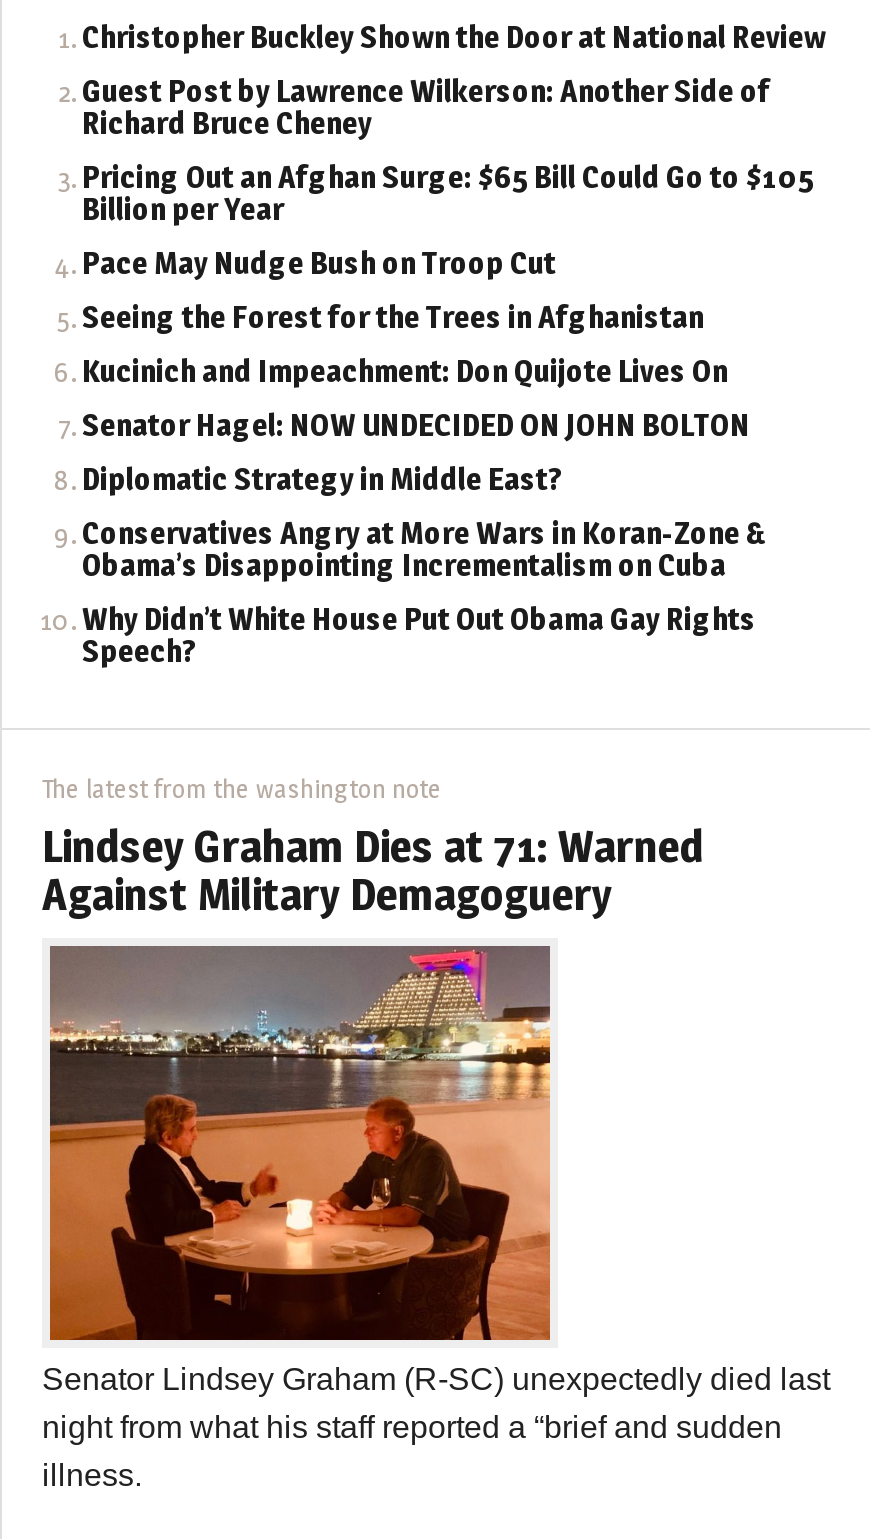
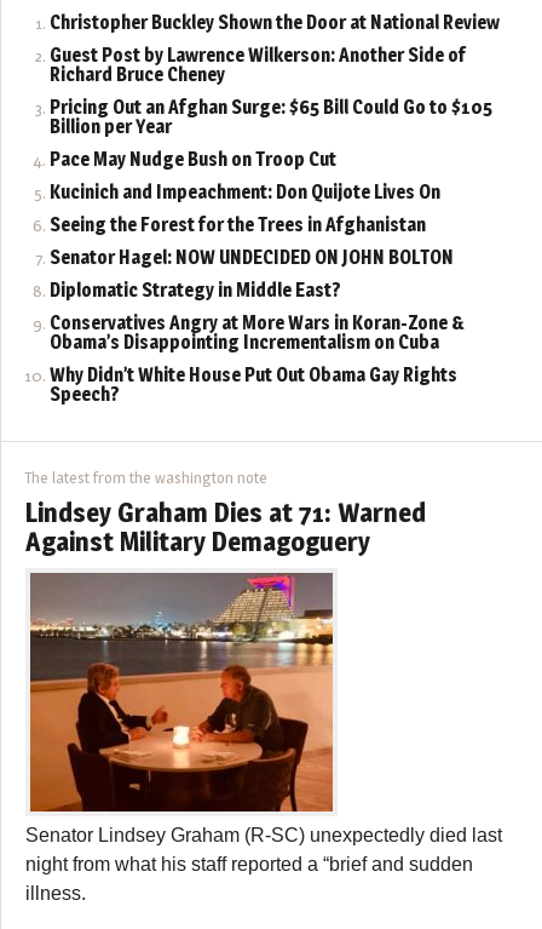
moved down: Seeing the Forest for the Trees in Afghanistan

moved up: Kucinich and Impeachment: Don Quijote Lives On
